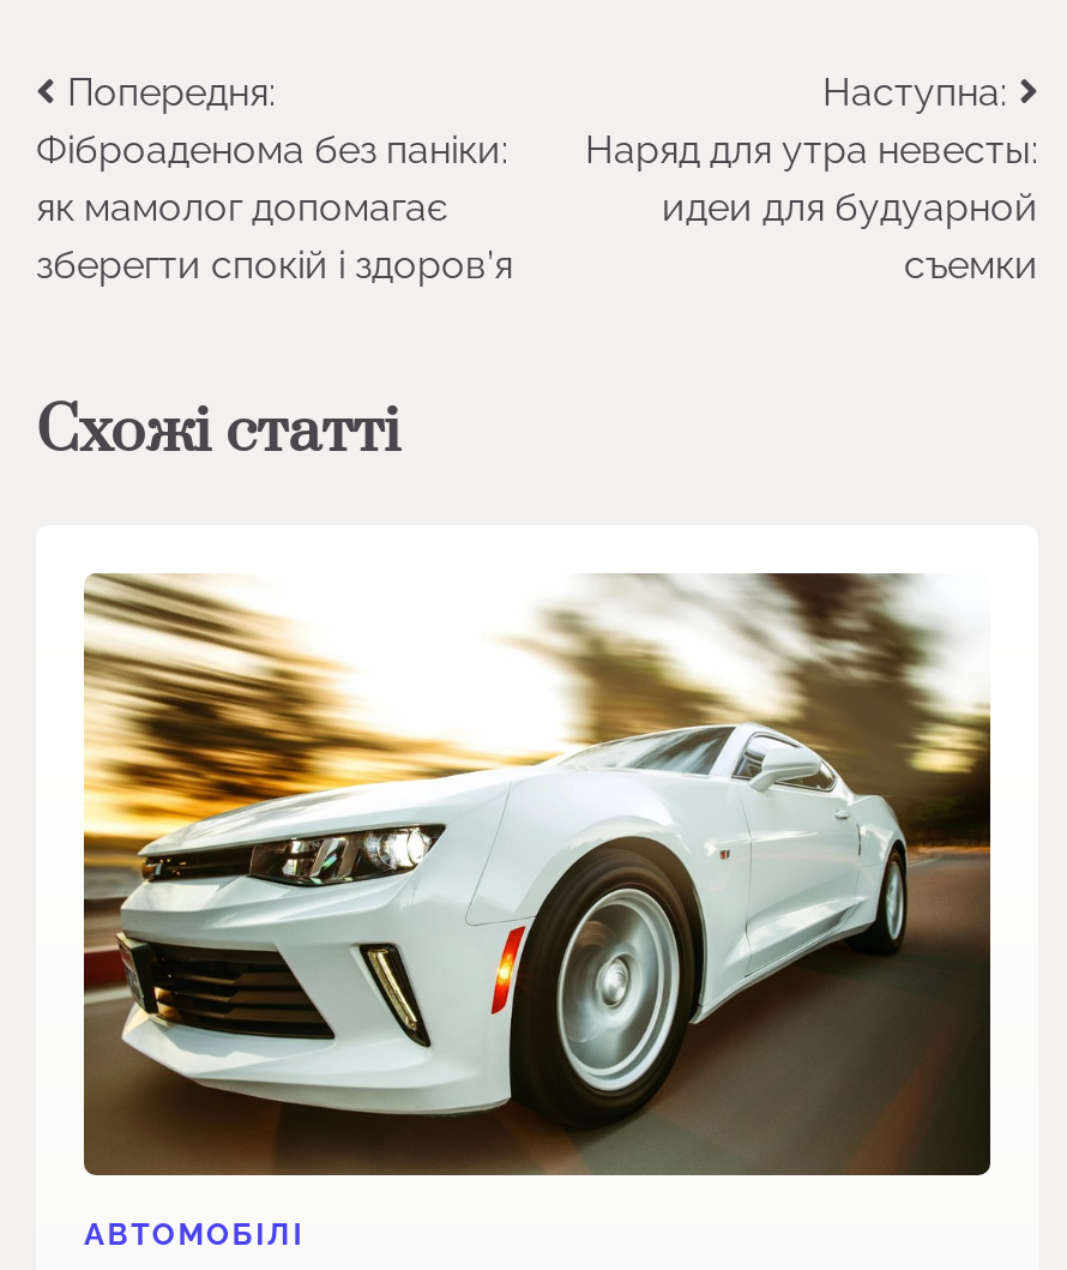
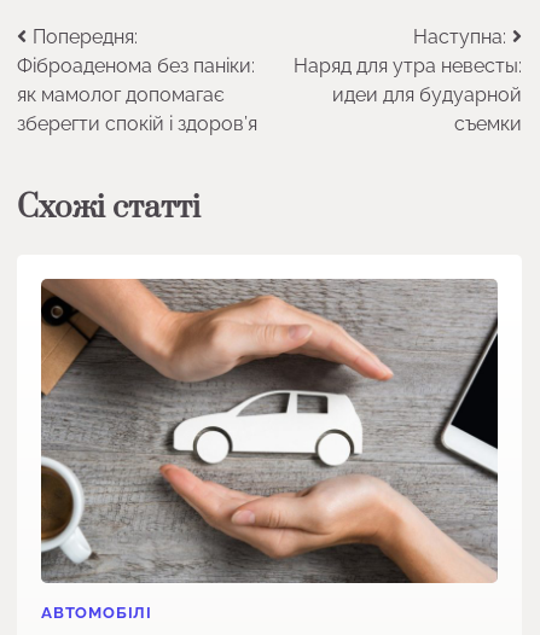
- [image]
+ [image]
